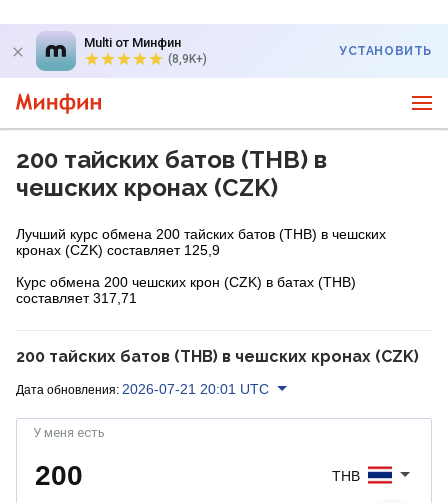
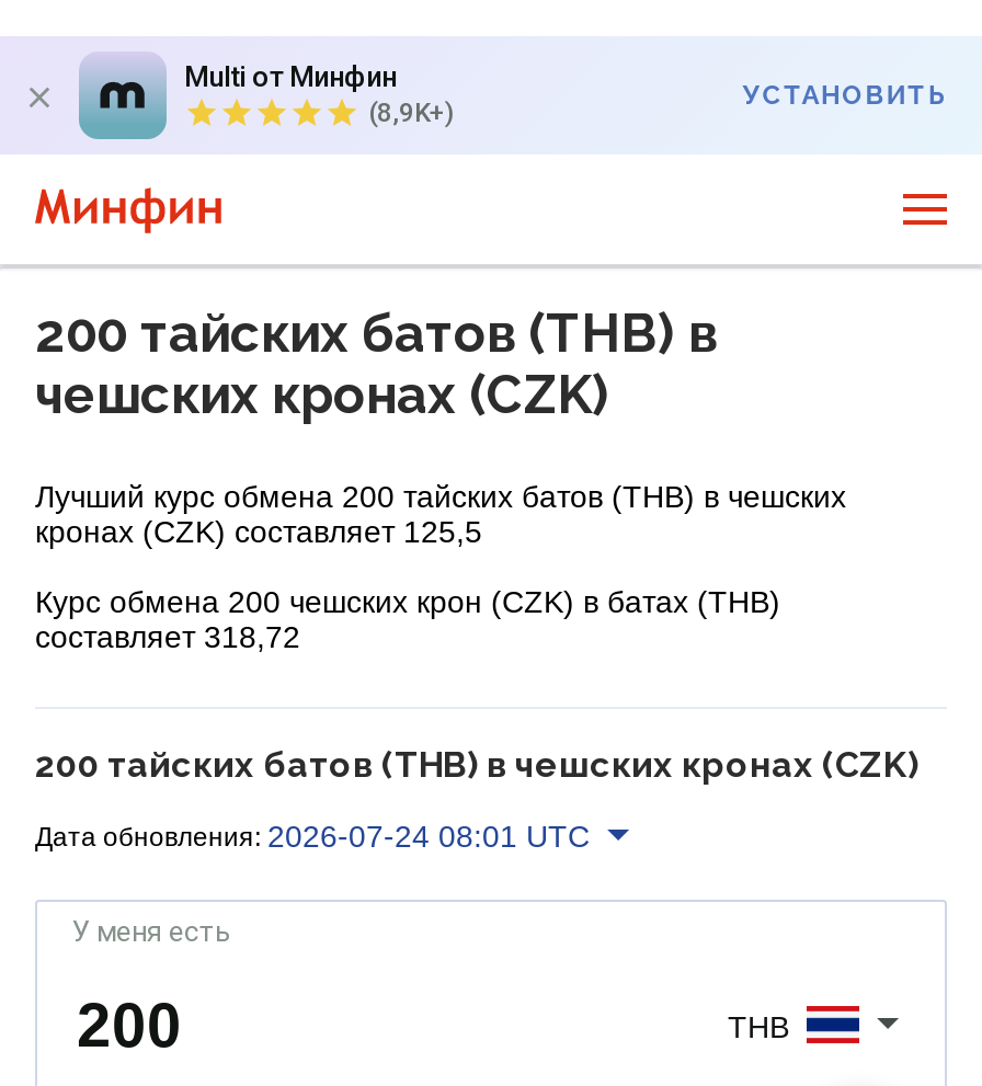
- кронах (CZK) составляет 125,9
+ кронах (CZK) составляет 125,5

- составляет 317,71
+ составляет 318,72

- Дата обновления: 2026-07-21 20:01 UTC
+ Дата обновления: 2026-07-24 08:01 UTC
